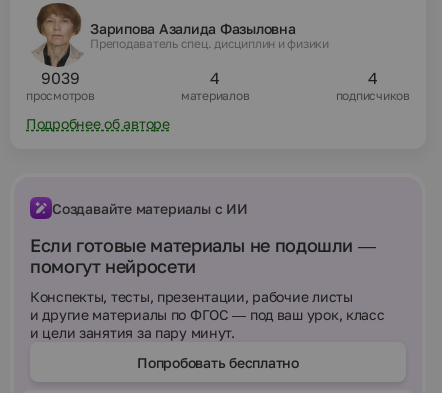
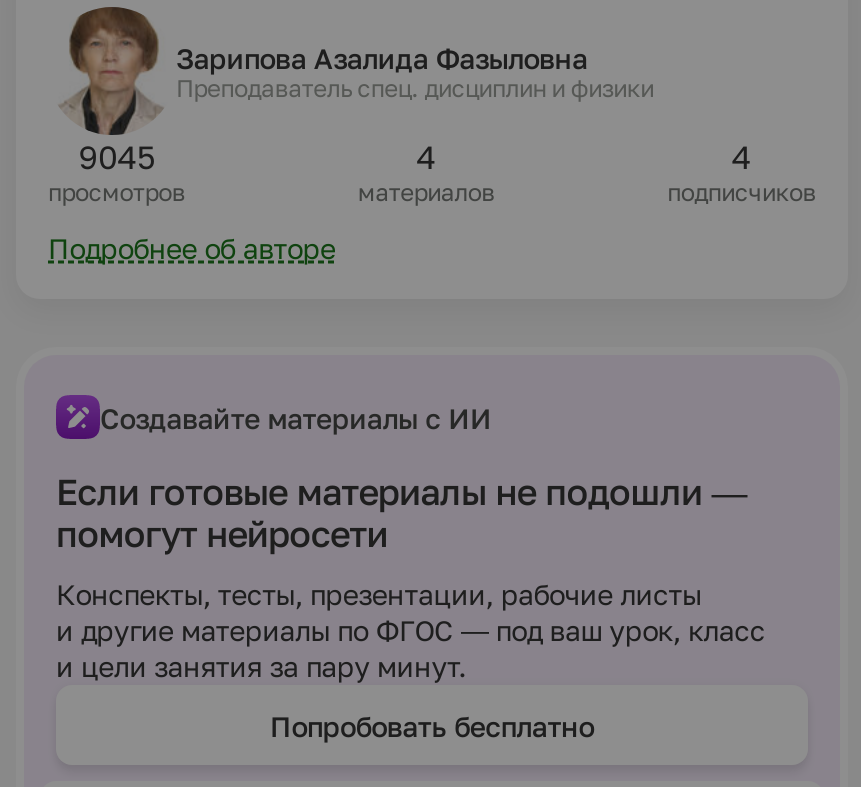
- 9039
+ 9045
